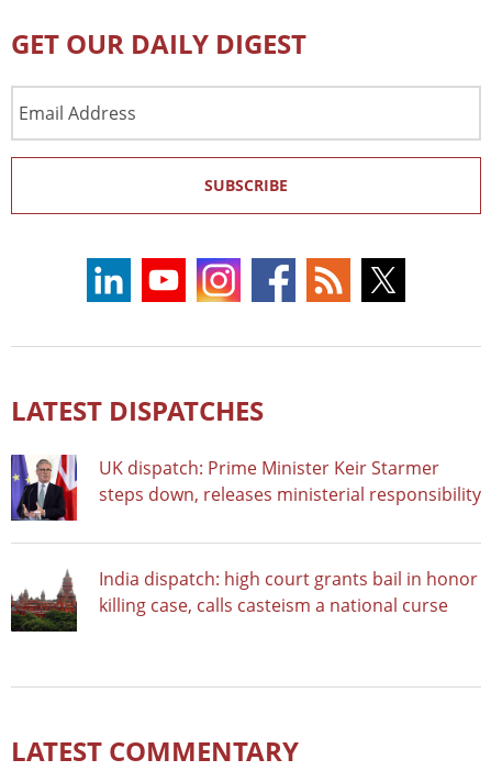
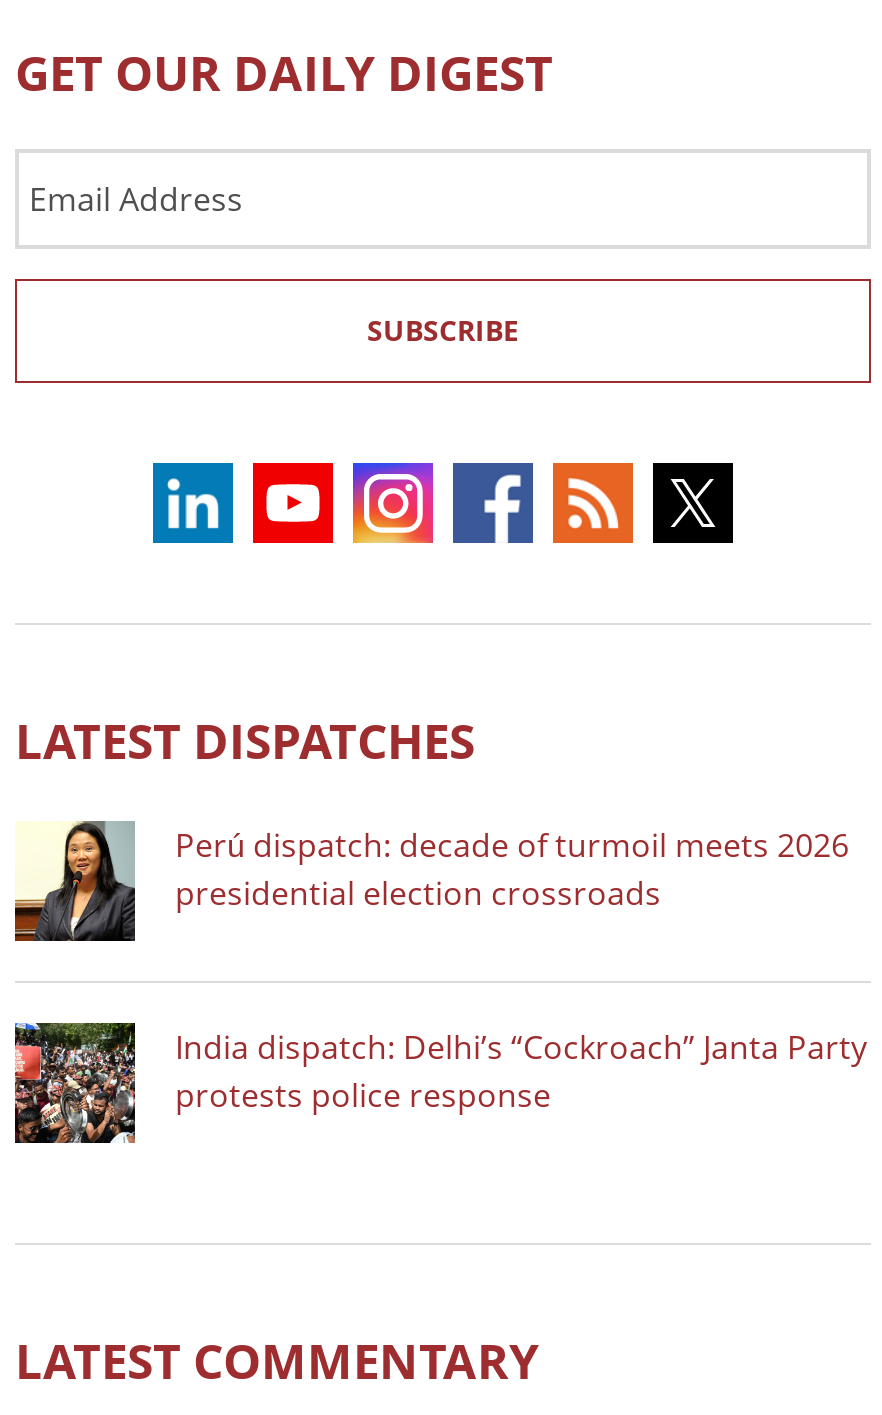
- [image]
- UK dispatch: Prime Minister Keir Starmer
- steps down, releases ministerial responsibility
+ [image]
+ Perú dispatch: decade of turmoil meets 2026
+ presidential election crossroads

- [image]
- India dispatch: high court grants bail in honor
- killing case, calls casteism a national curse
+ [image]
+ India dispatch: Delhi’s “Cockroach” Janta Party
+ protests police response
